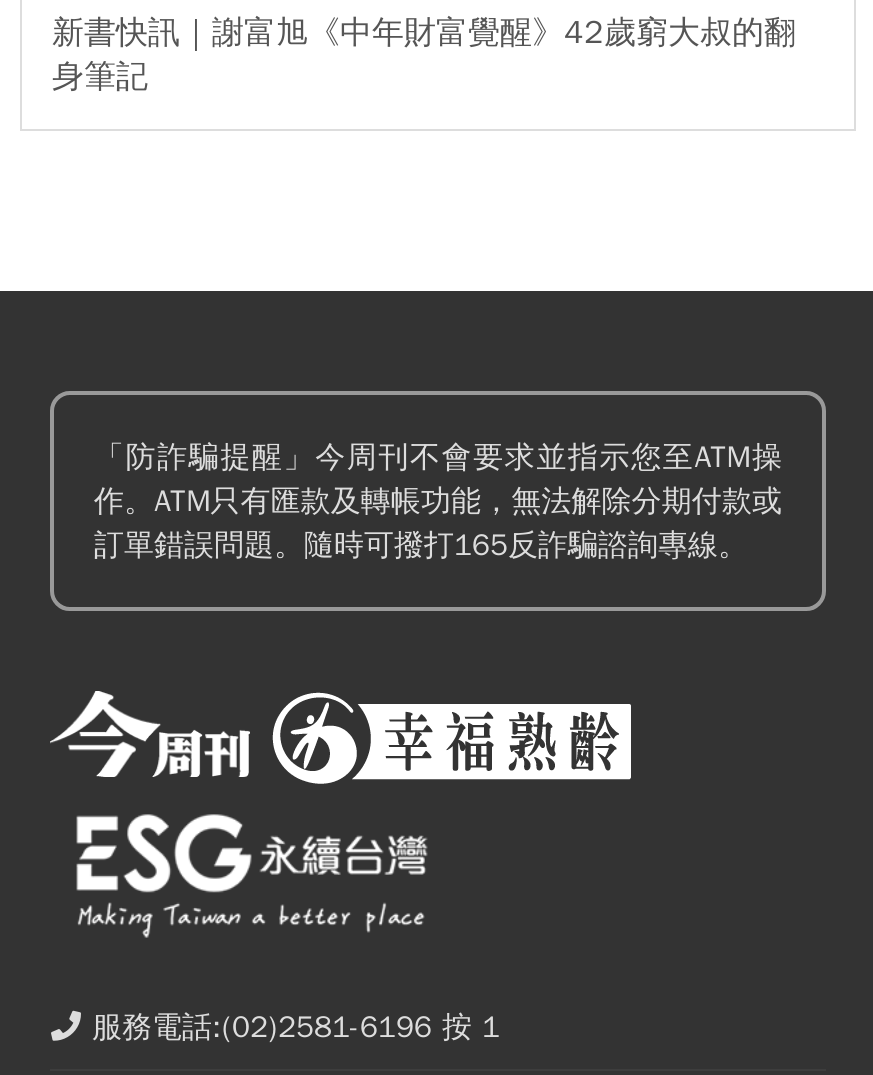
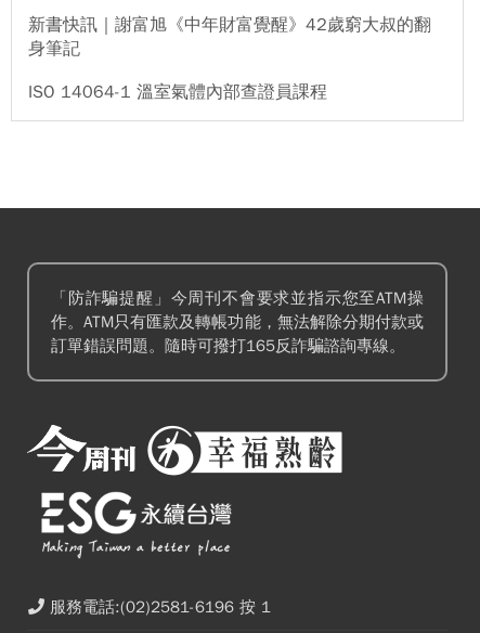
+ ISO 14064-1 溫室氣體內部查證員課程
